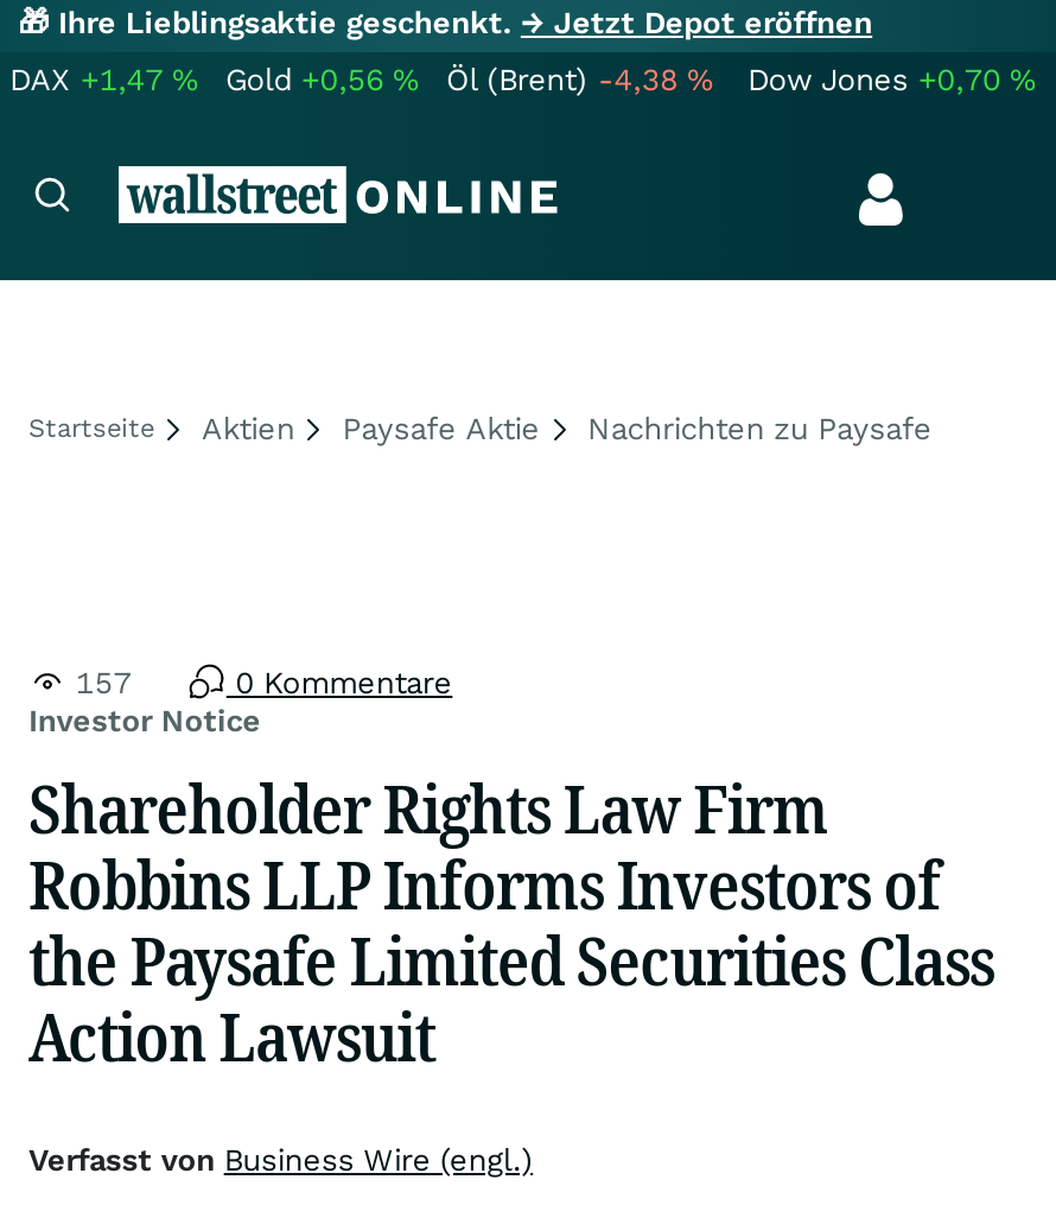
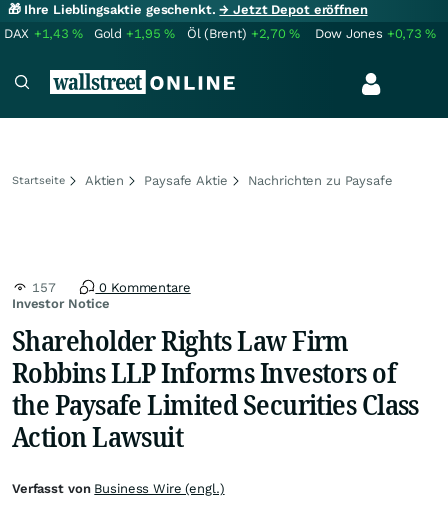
- DAX +1,47%
+ DAX +1,43%

- Gold +0,56%
+ Gold +1,95%

- Öl (Brent) -4,38%
+ Öl (Brent) +2,70%

- Dow Jones +0,70%
+ Dow Jones +0,73%
